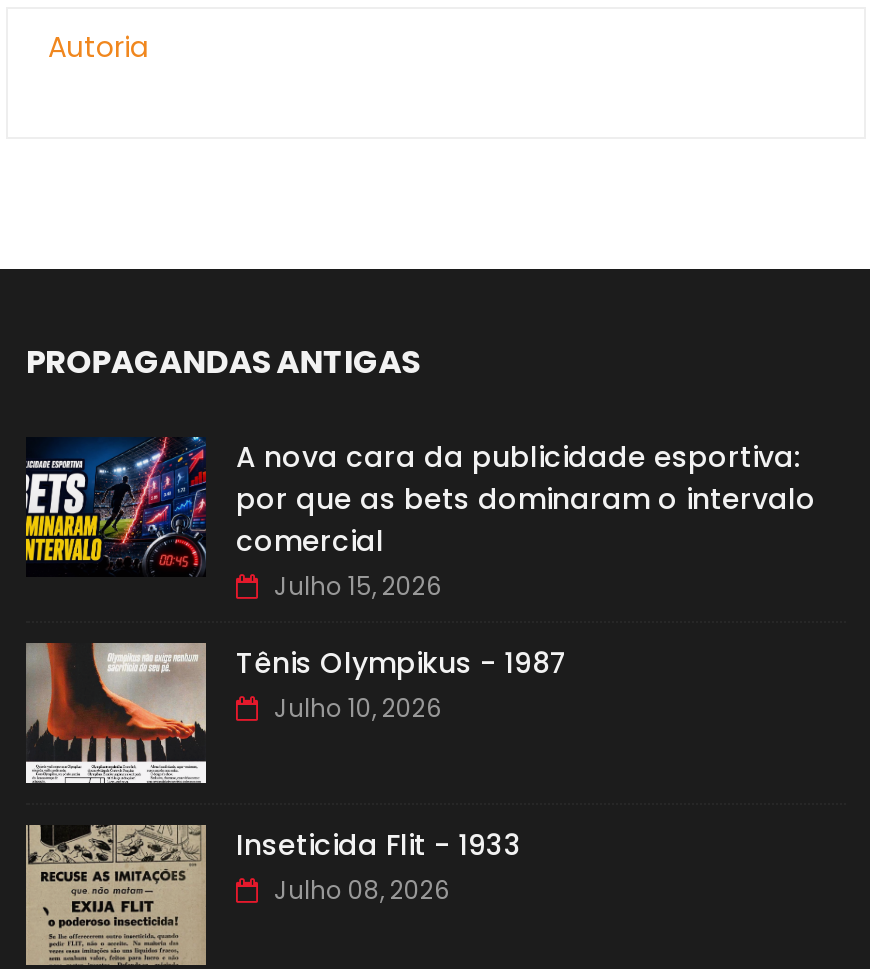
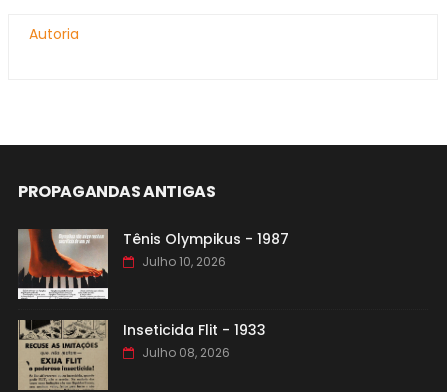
- [image]
- A nova cara da publicidade esportiva:
- por que as bets dominaram o intervalo
- comercial
- Julho 15, 2026
